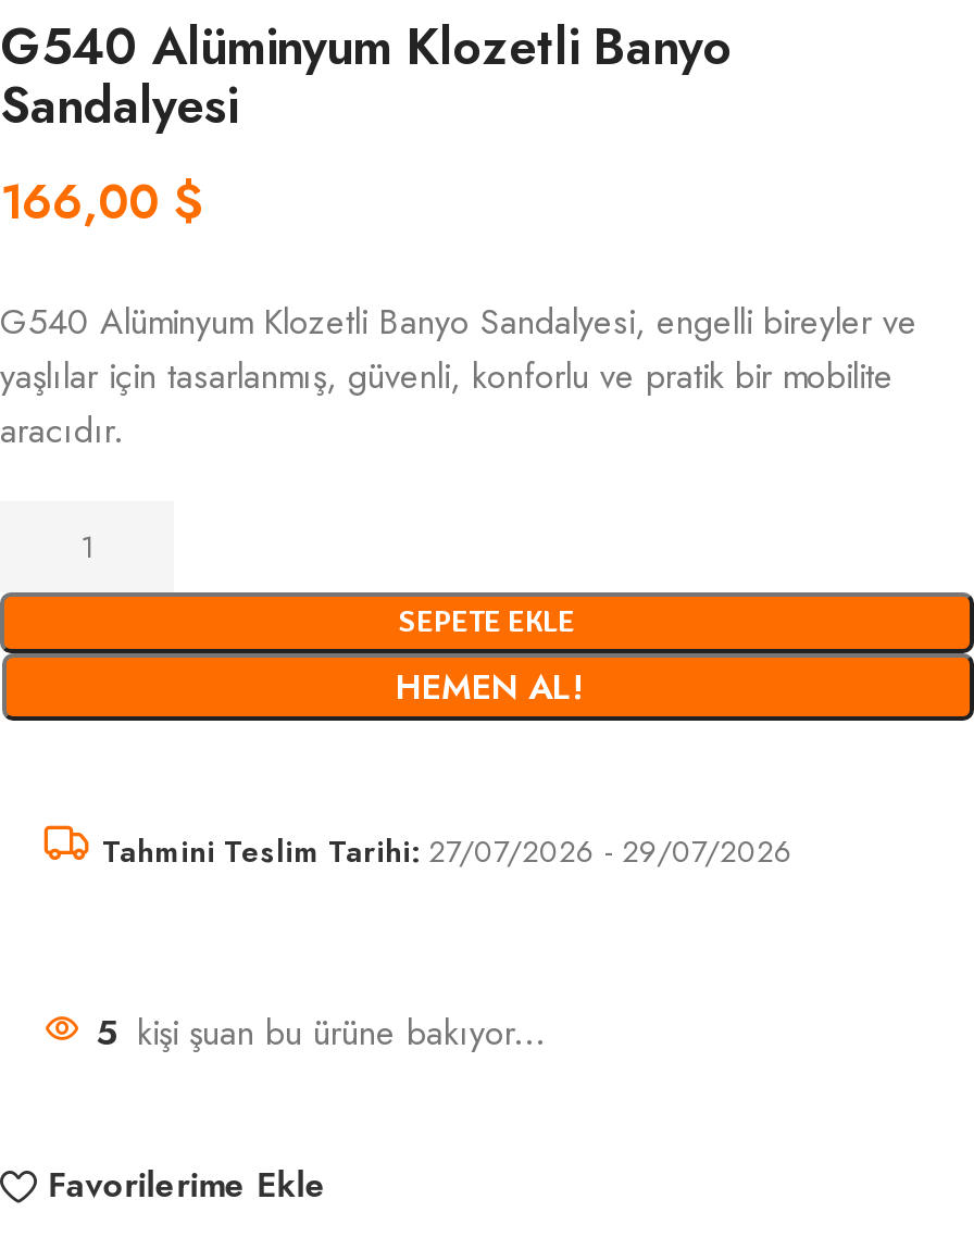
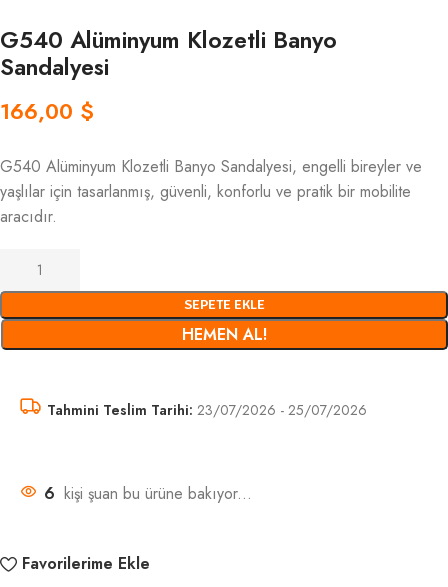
- Tahmini Teslim Tarihi: 27/07/2026 - 29/07/2026
+ Tahmini Teslim Tarihi: 23/07/2026 - 25/07/2026

- 5 kişi şuan bu ürüne bakıyor...
+ 6 kişi şuan bu ürüne bakıyor...
